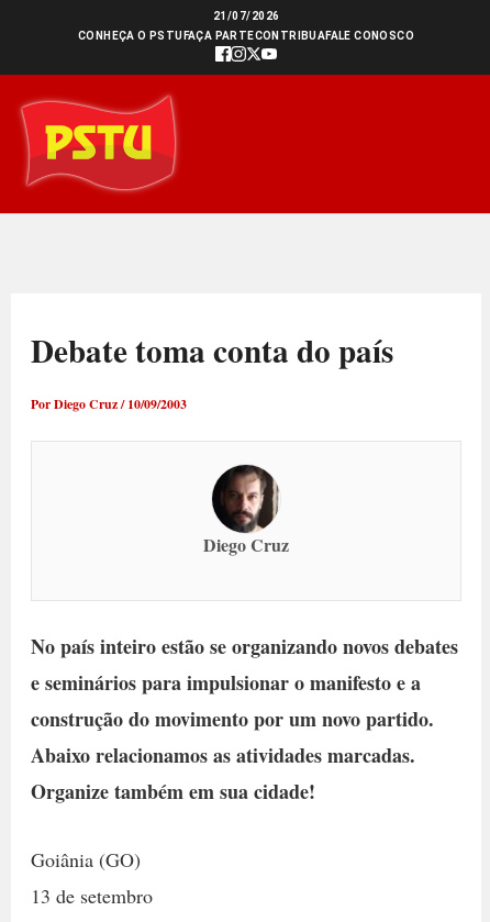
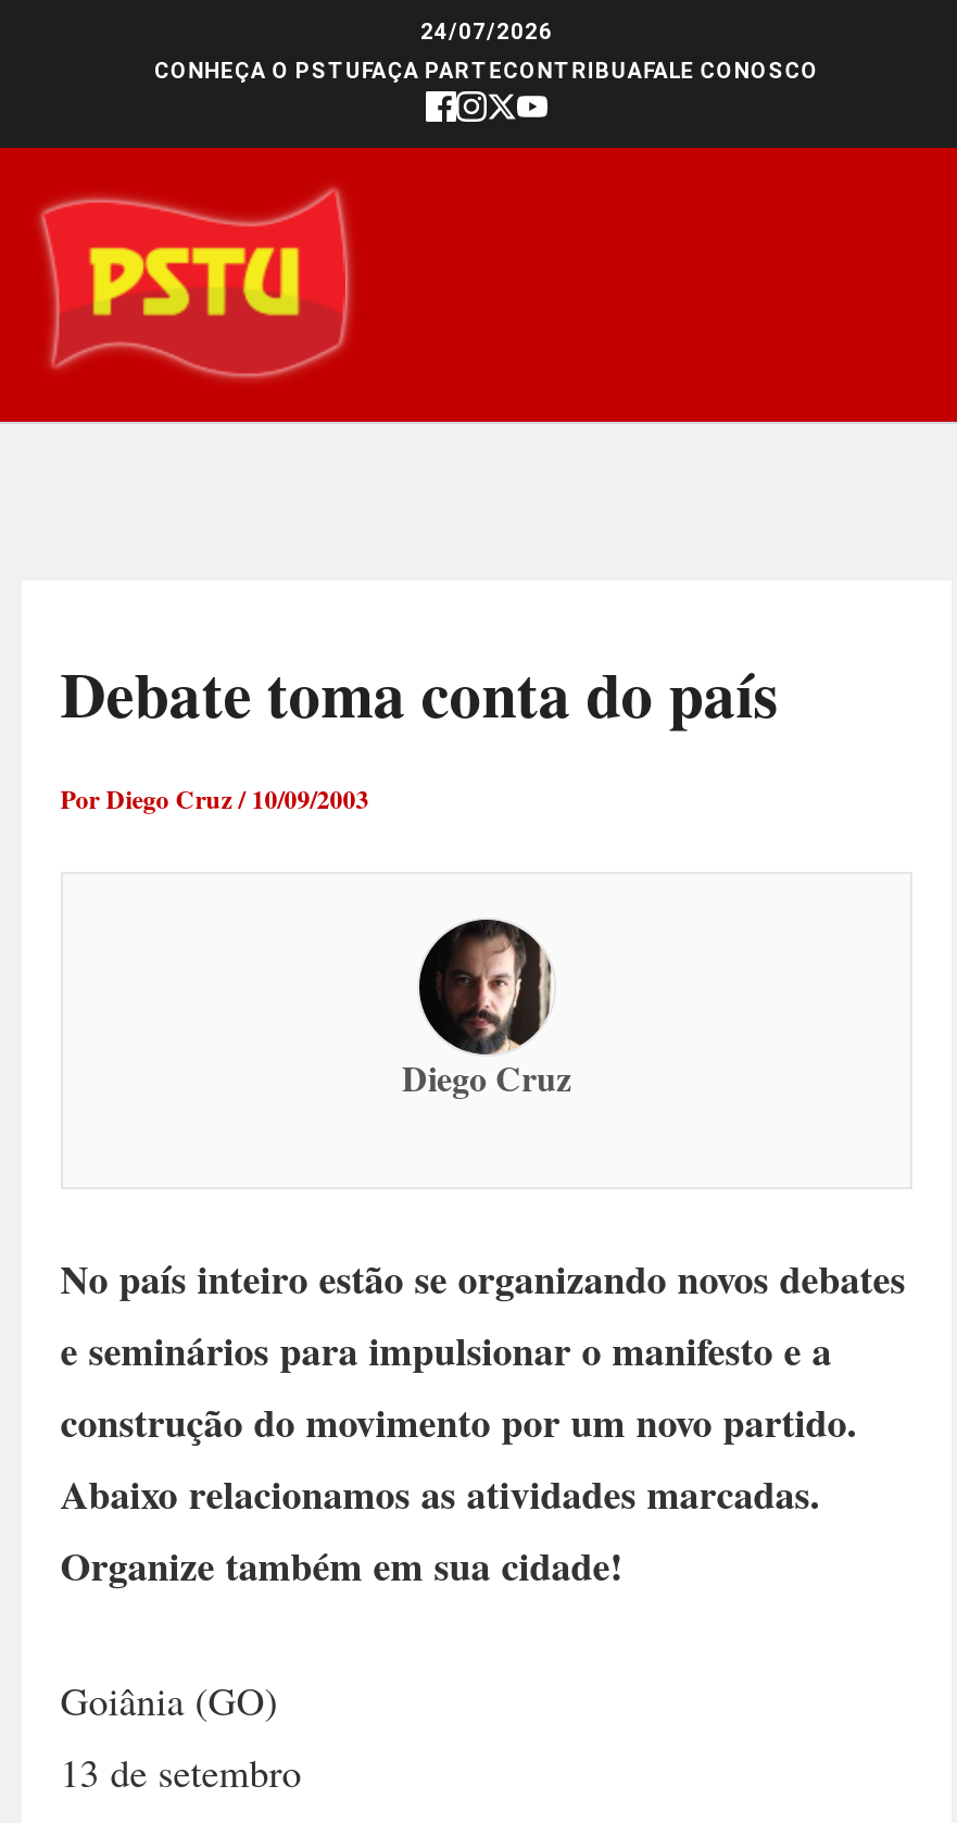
- 21/07/2026
+ 24/07/2026
